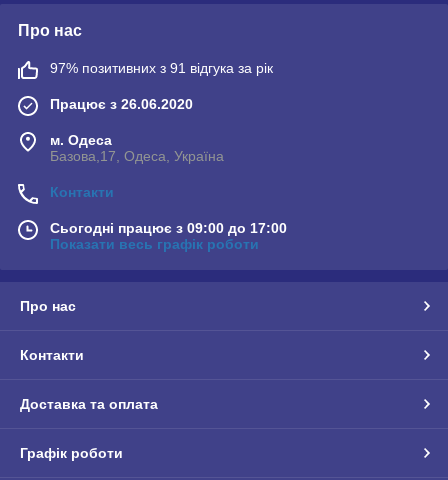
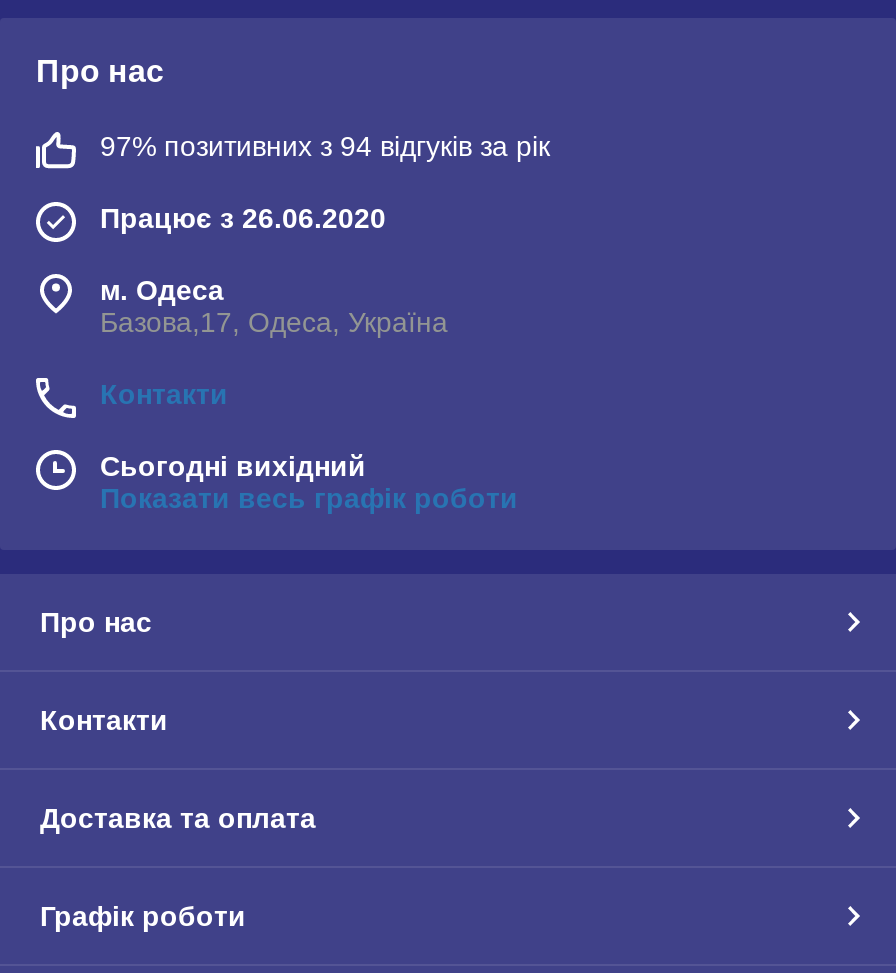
- 97% позитивних з 91 відгука за рік
+ 97% позитивних з 94 відгуків за рік

- Сьогодні працює з 09:00 до 17:00
+ Сьогодні вихідний
